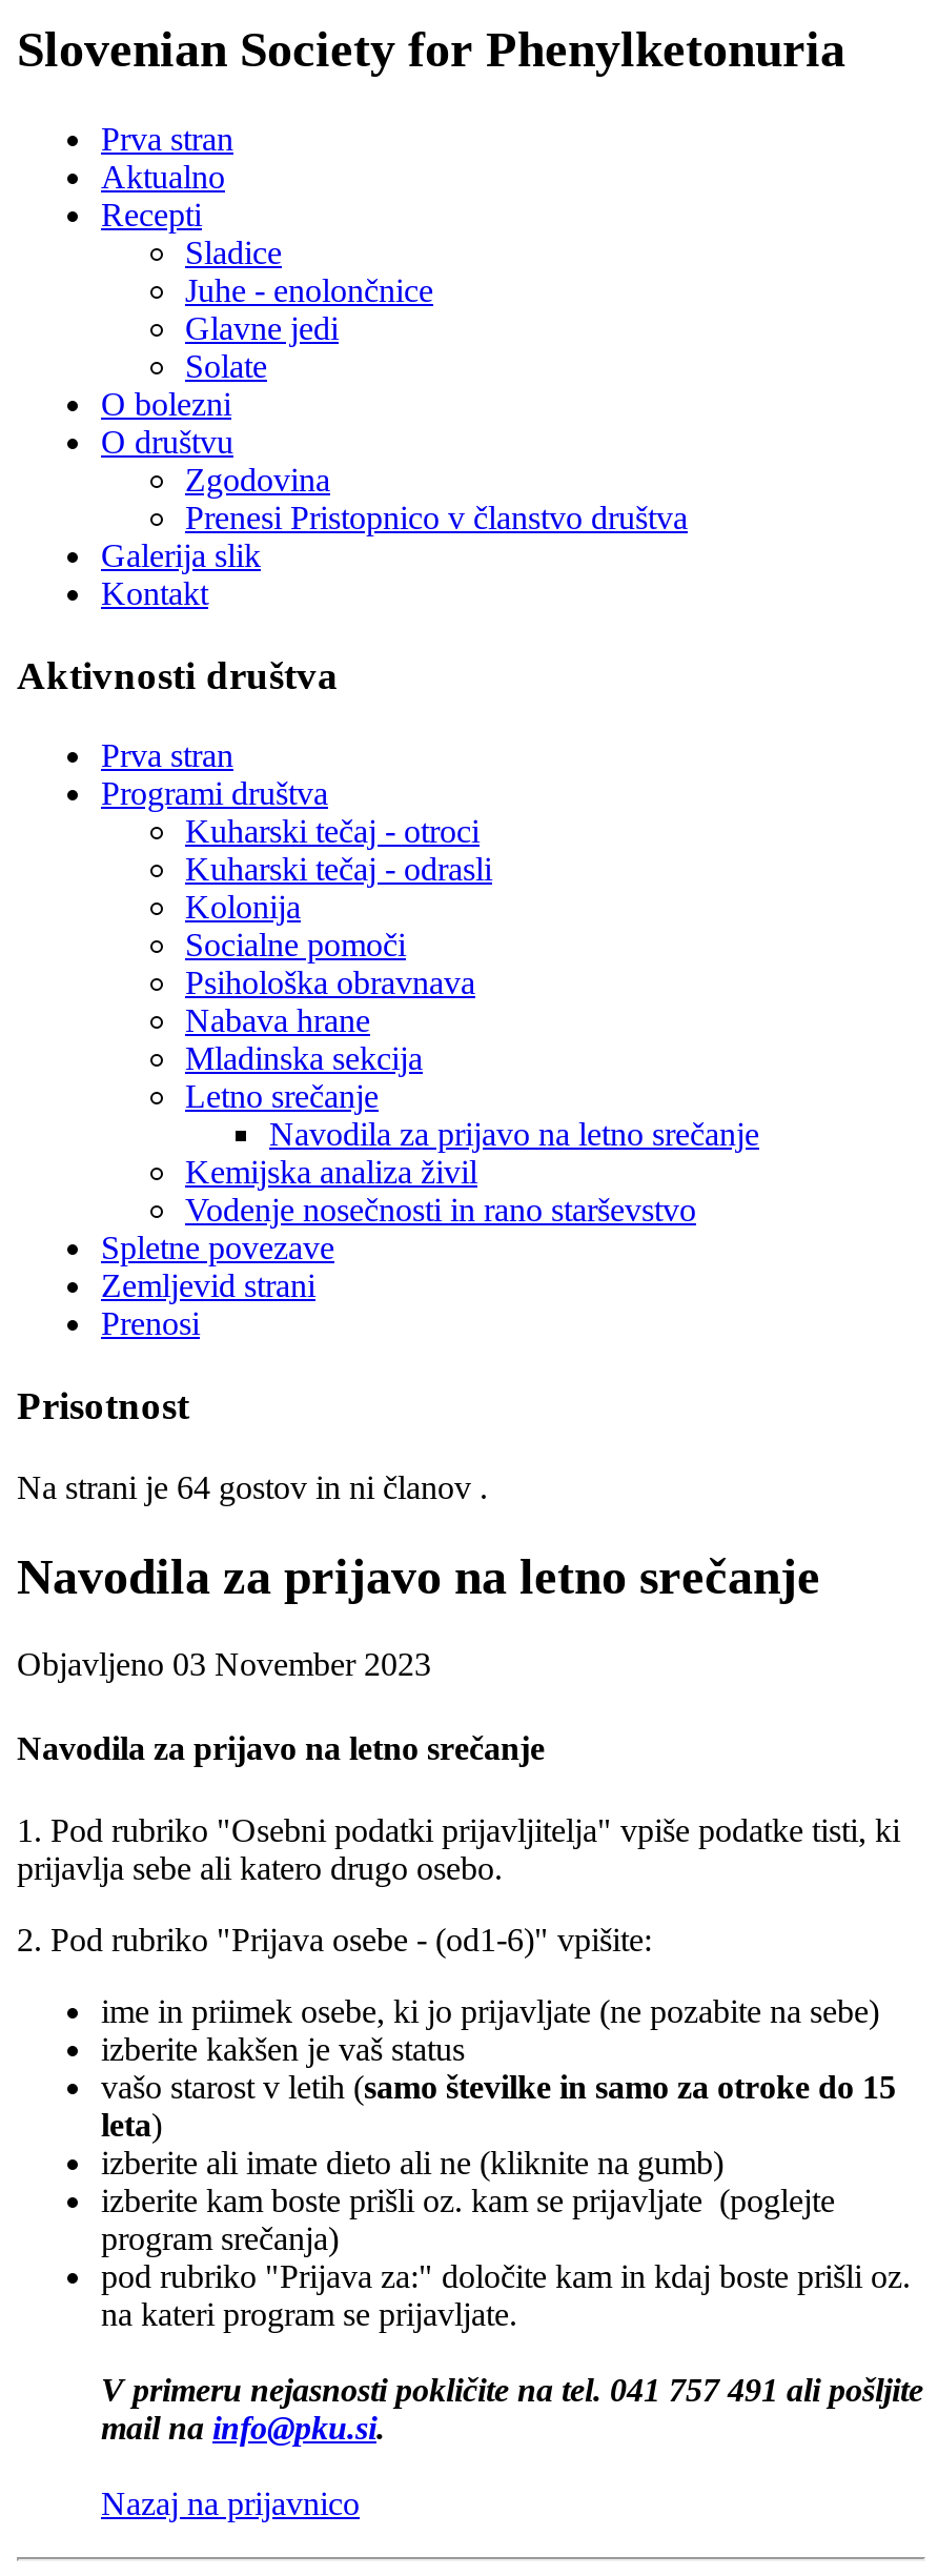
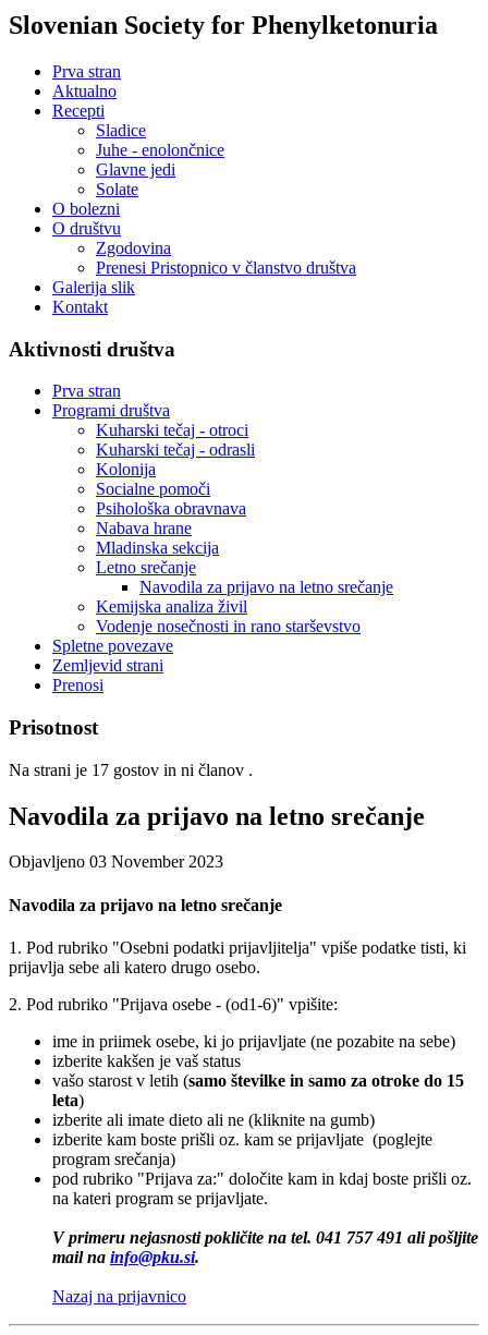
- Na strani je 64 gostov in ni članov .
+ Na strani je 17 gostov in ni članov .
